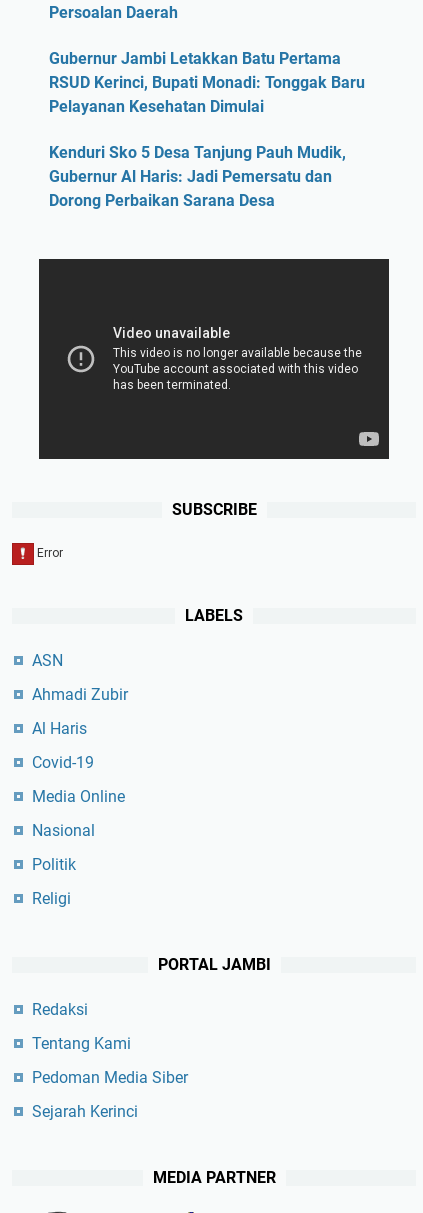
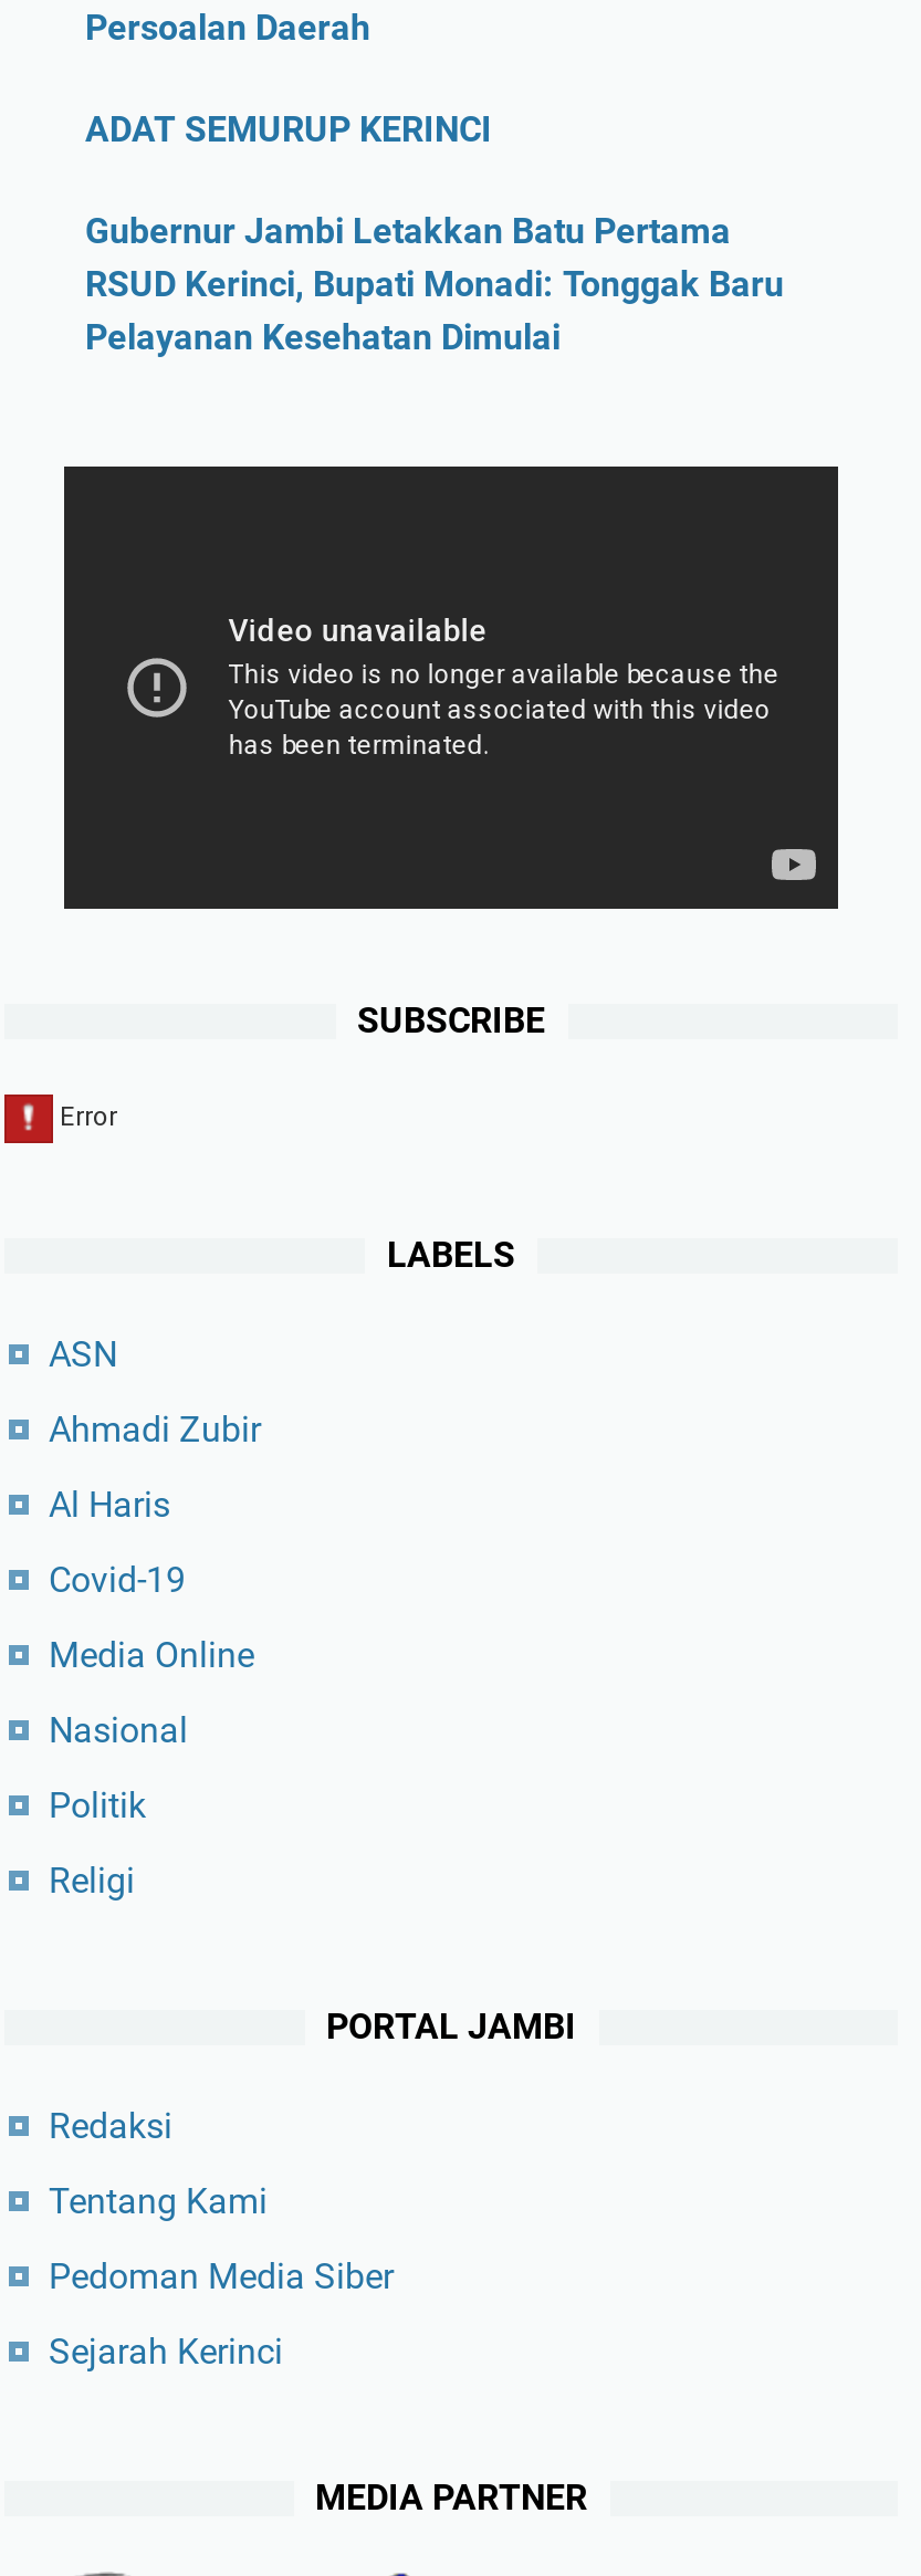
+ ADAT SEMURUP KERINCI

moved down: Gubernur Jambi Letakkan Batu Pertama | RSUD Kerinci, Bupati Monadi: Tonggak Baru | Pelayanan Kesehatan Dimulai

- Kenduri Sko 5 Desa Tanjung Pauh Mudik,
- Gubernur Al Haris: Jadi Pemersatu dan
- Dorong Perbaikan Sarana Desa
